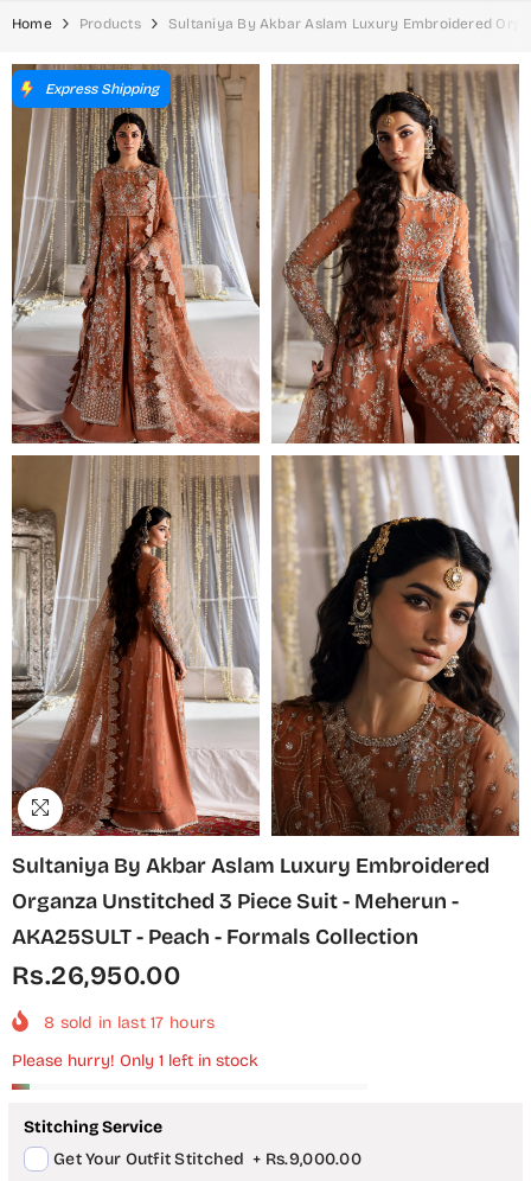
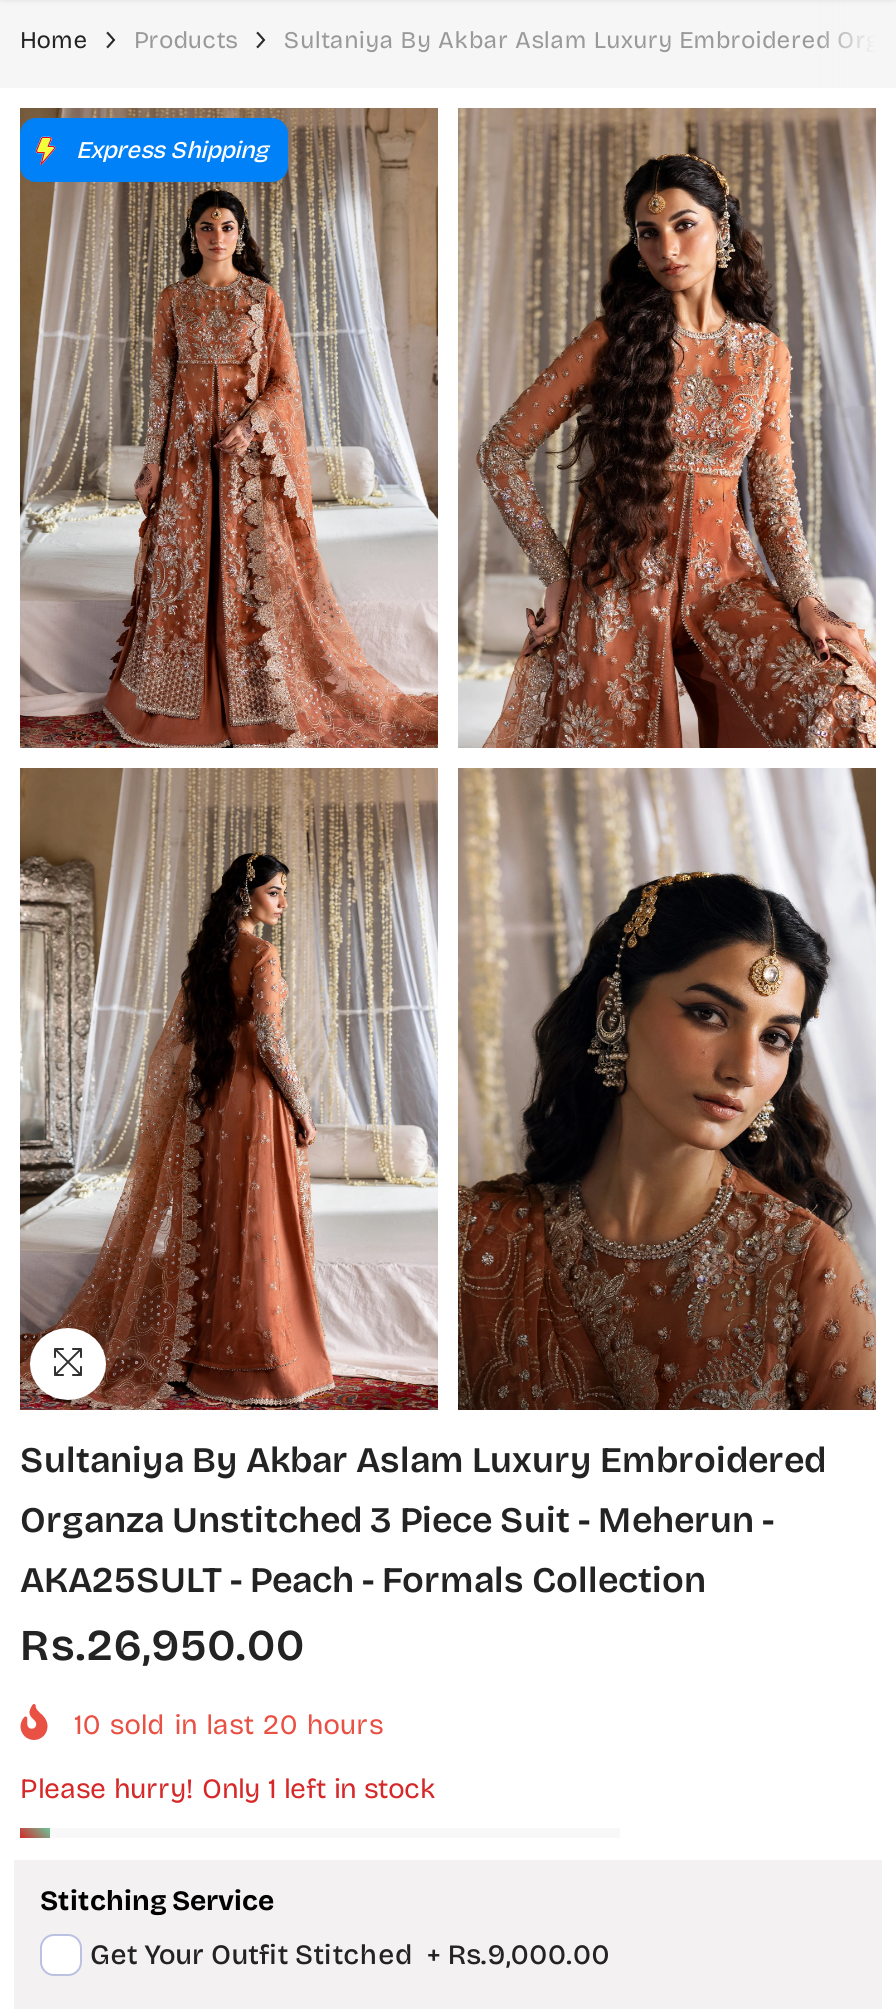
- 8 sold in last 17 hours
+ 10 sold in last 20 hours
